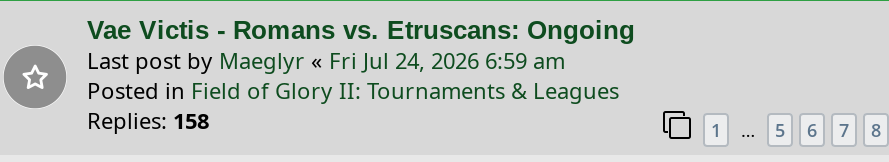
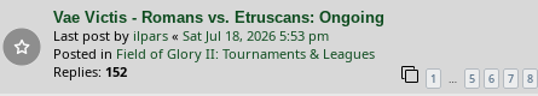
- Last post by Maeglyr «Fri Jul 24, 2026 6:59 am
+ Last post by ilpars «Sat Jul 18, 2026 5:53 pm

- Replies: 158
+ Replies: 152
